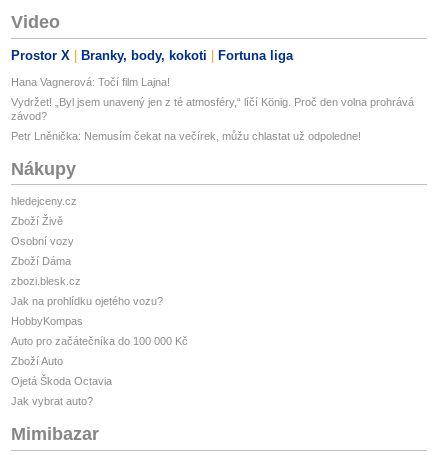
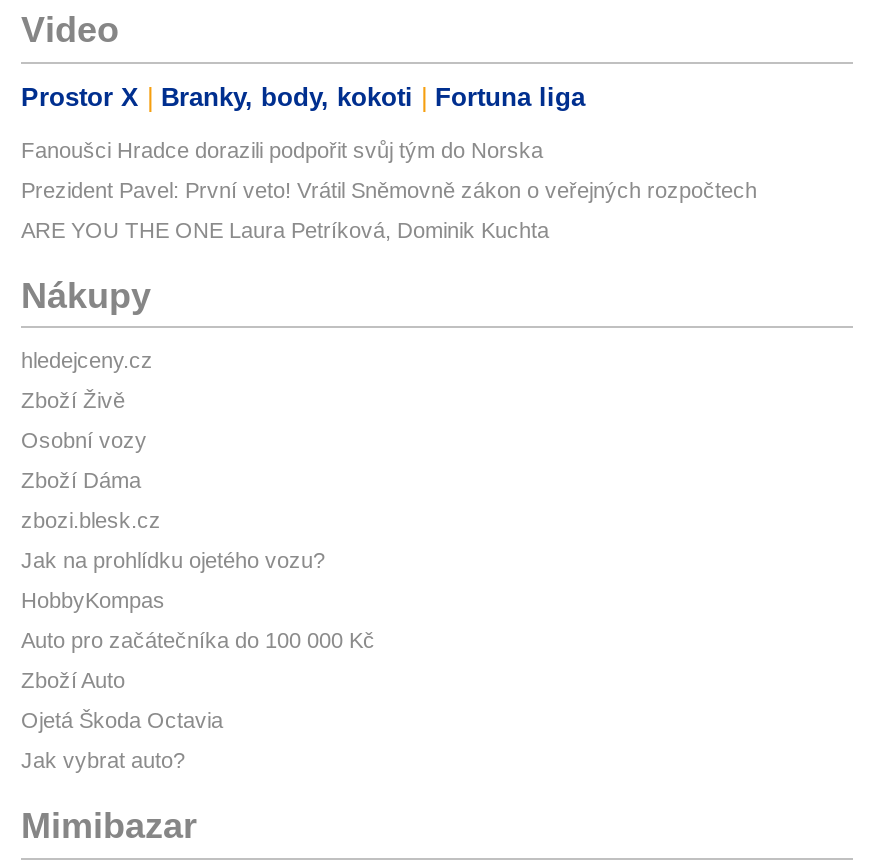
- Hana Vagnerová: Točí film Lajna!
+ Fanoušci Hradce dorazili podpořit svůj tým do Norska

- Vydržet! „Byl jsem unavený jen z té atmosféry,“ líčí König. Proč den volna prohrává
- závod?
+ Prezident Pavel: První veto! Vrátil Sněmovně zákon o veřejných rozpočtech

- Petr Lněnička: Nemusím čekat na večírek, můžu chlastat už odpoledne!
+ ARE YOU THE ONE Laura Petríková, Dominik Kuchta
